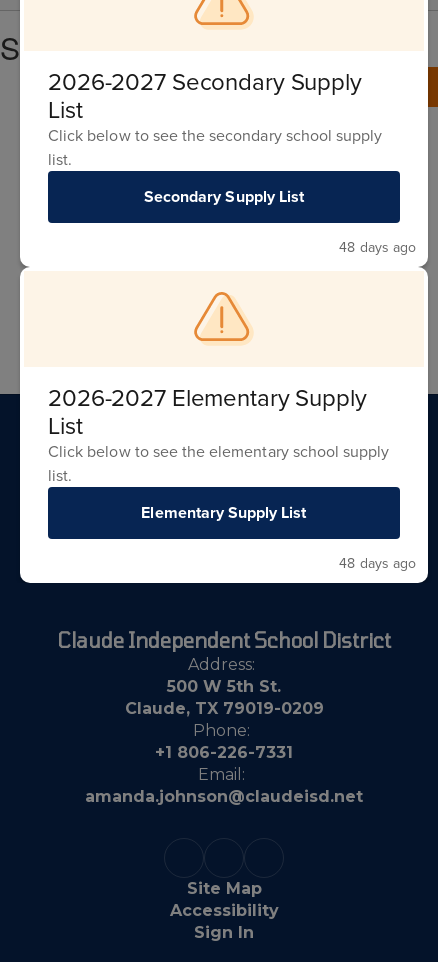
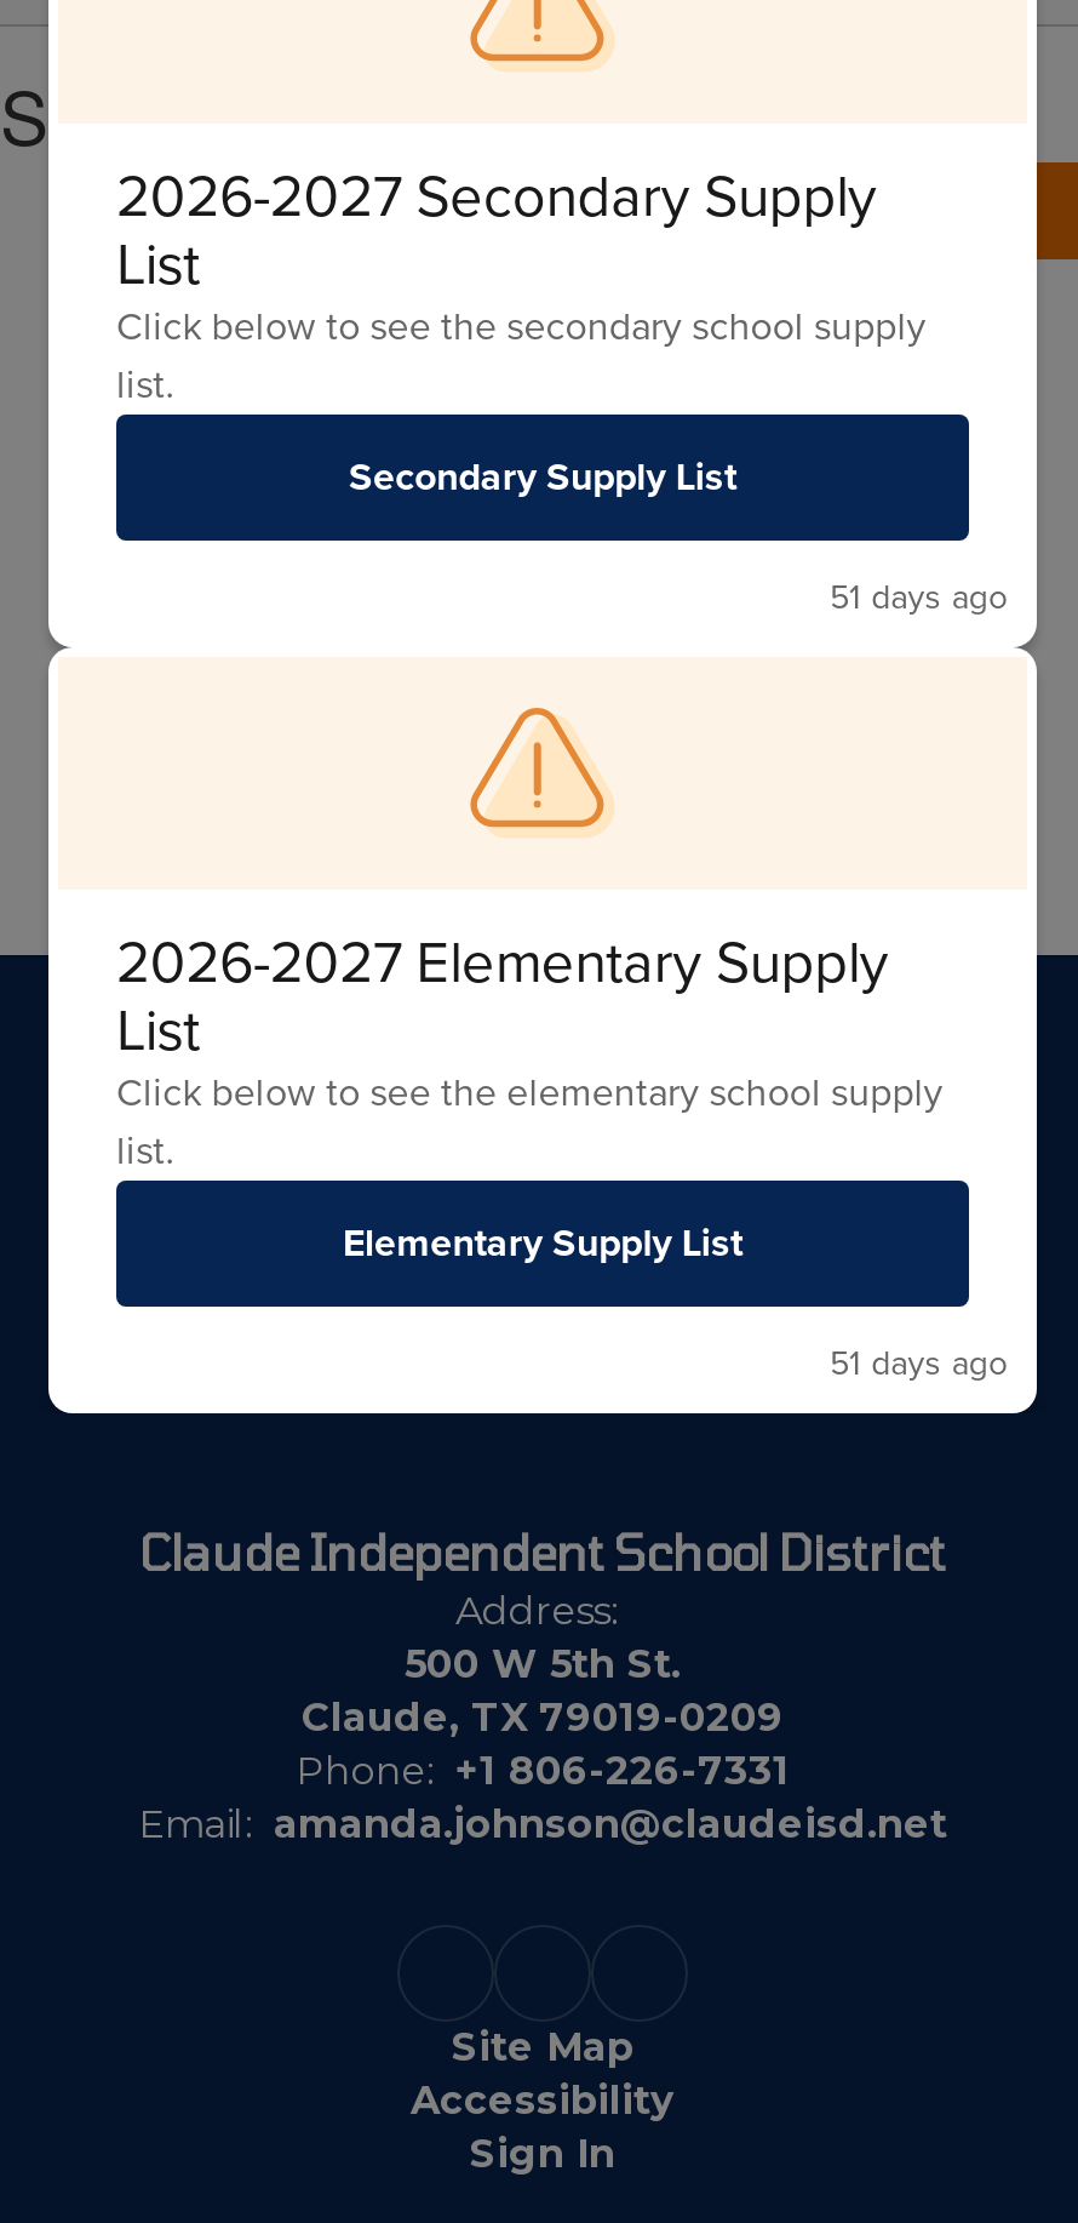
- 48 days ago
+ 51 days ago

- 48 days ago
+ 51 days ago
